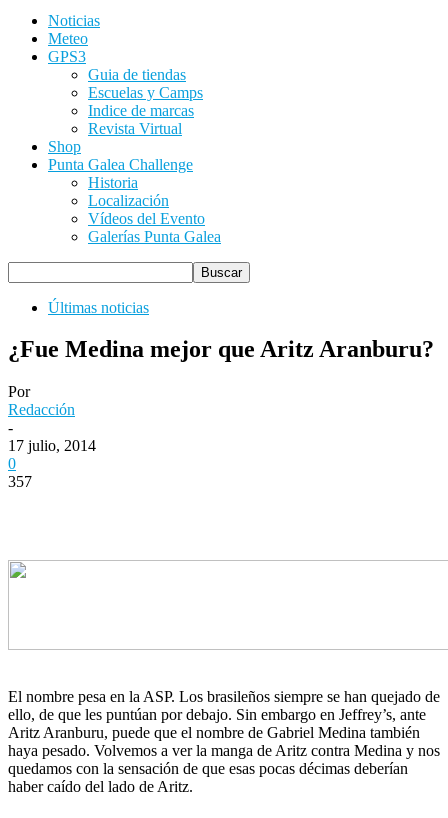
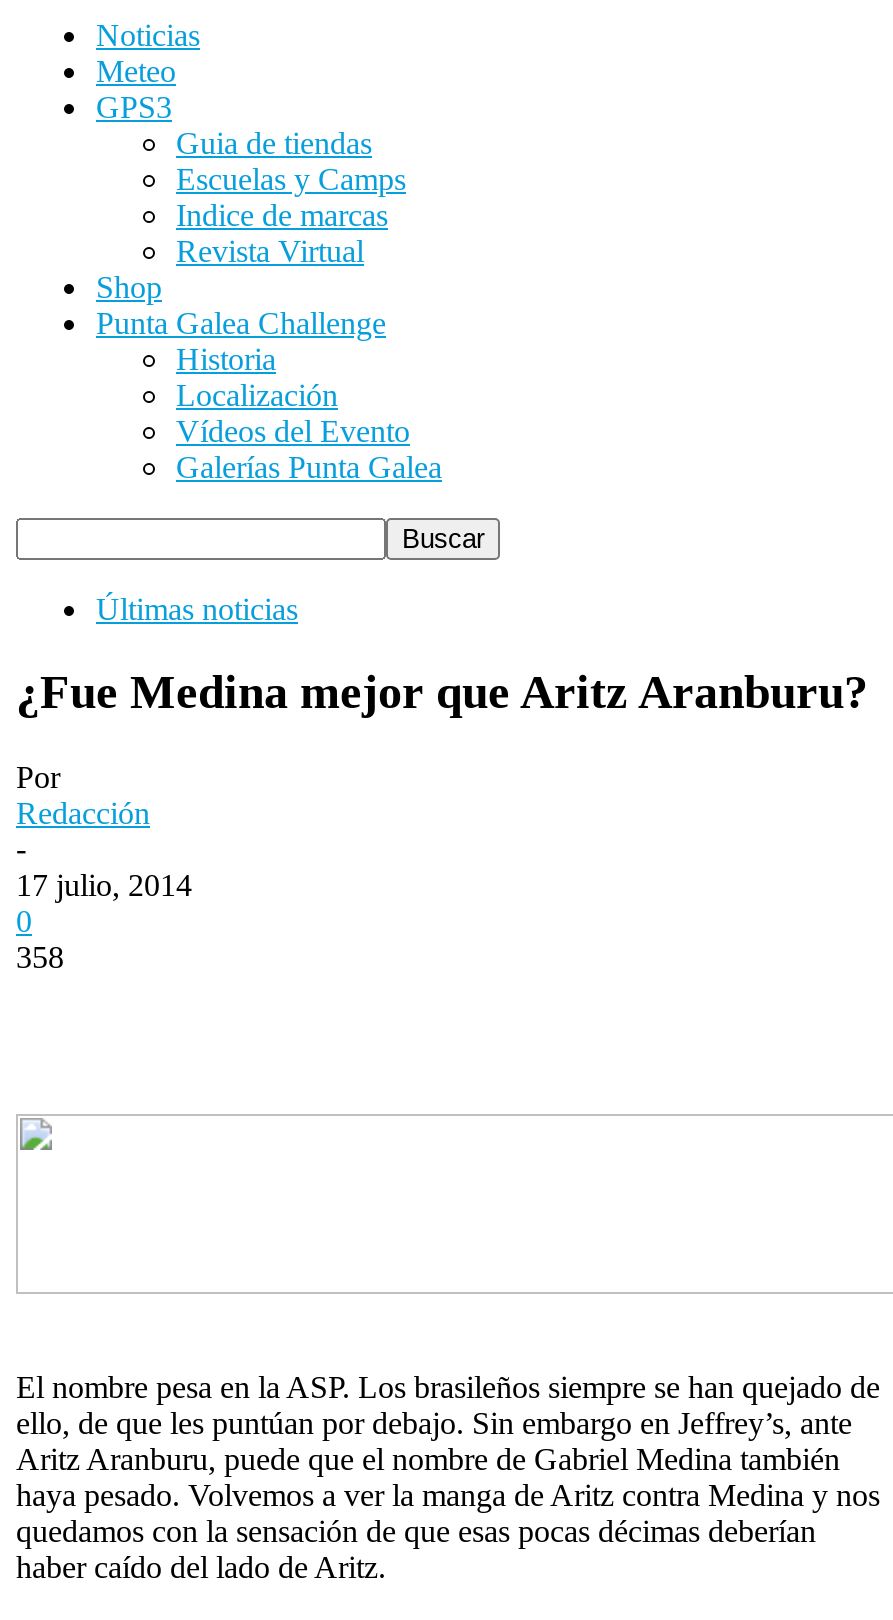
- 357
+ 358
